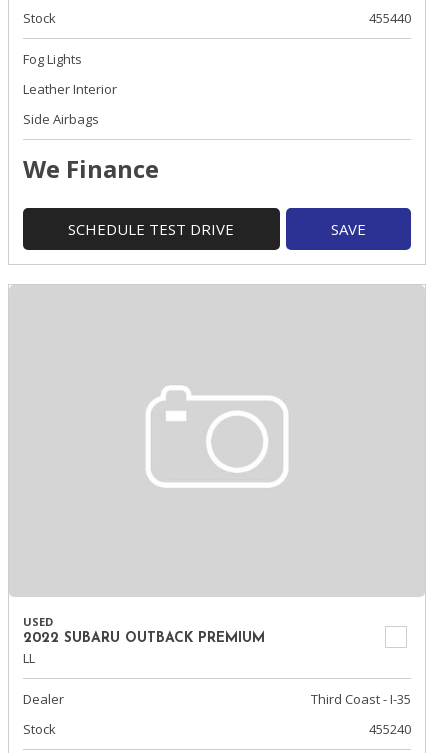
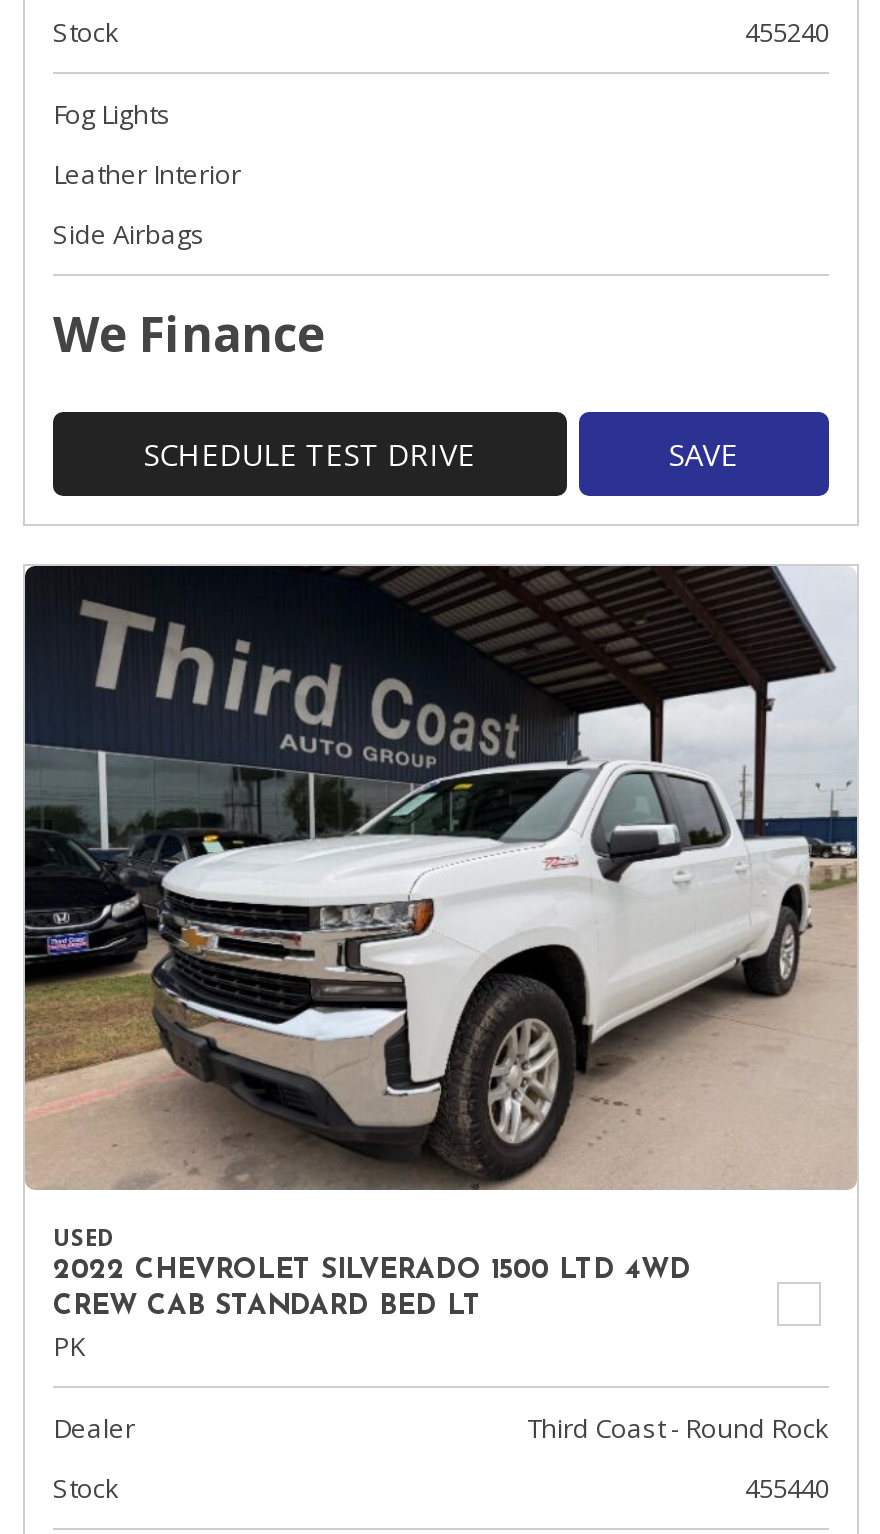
- 455440
+ 455240

+ [image]

- 2022 SUBARU OUTBACK PREMIUM
- LL
+ 2022 CHEVROLET SILVERADO 1500 LTD 4WD
+ CREW CAB STANDARD BED LT
+ PK

- Third Coast - I-35
+ Third Coast - Round Rock

- 455240
+ 455440
